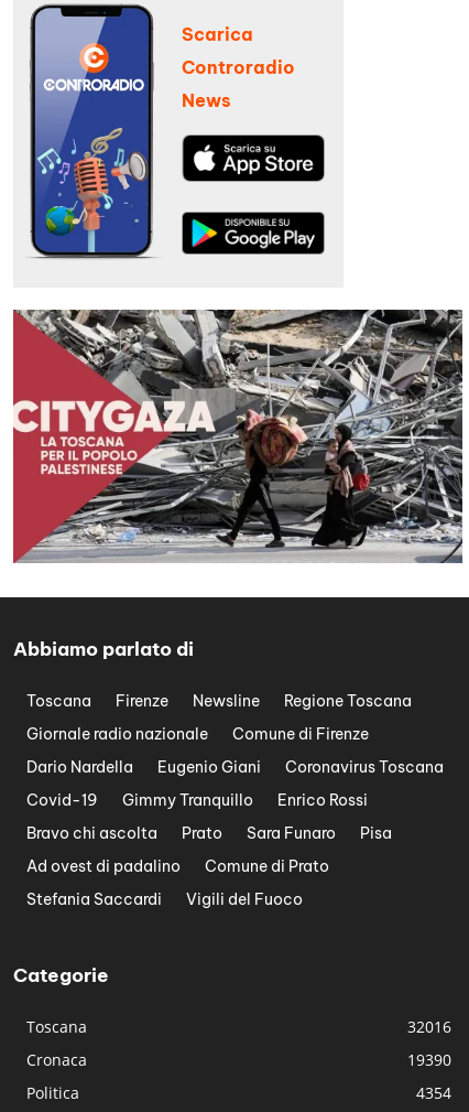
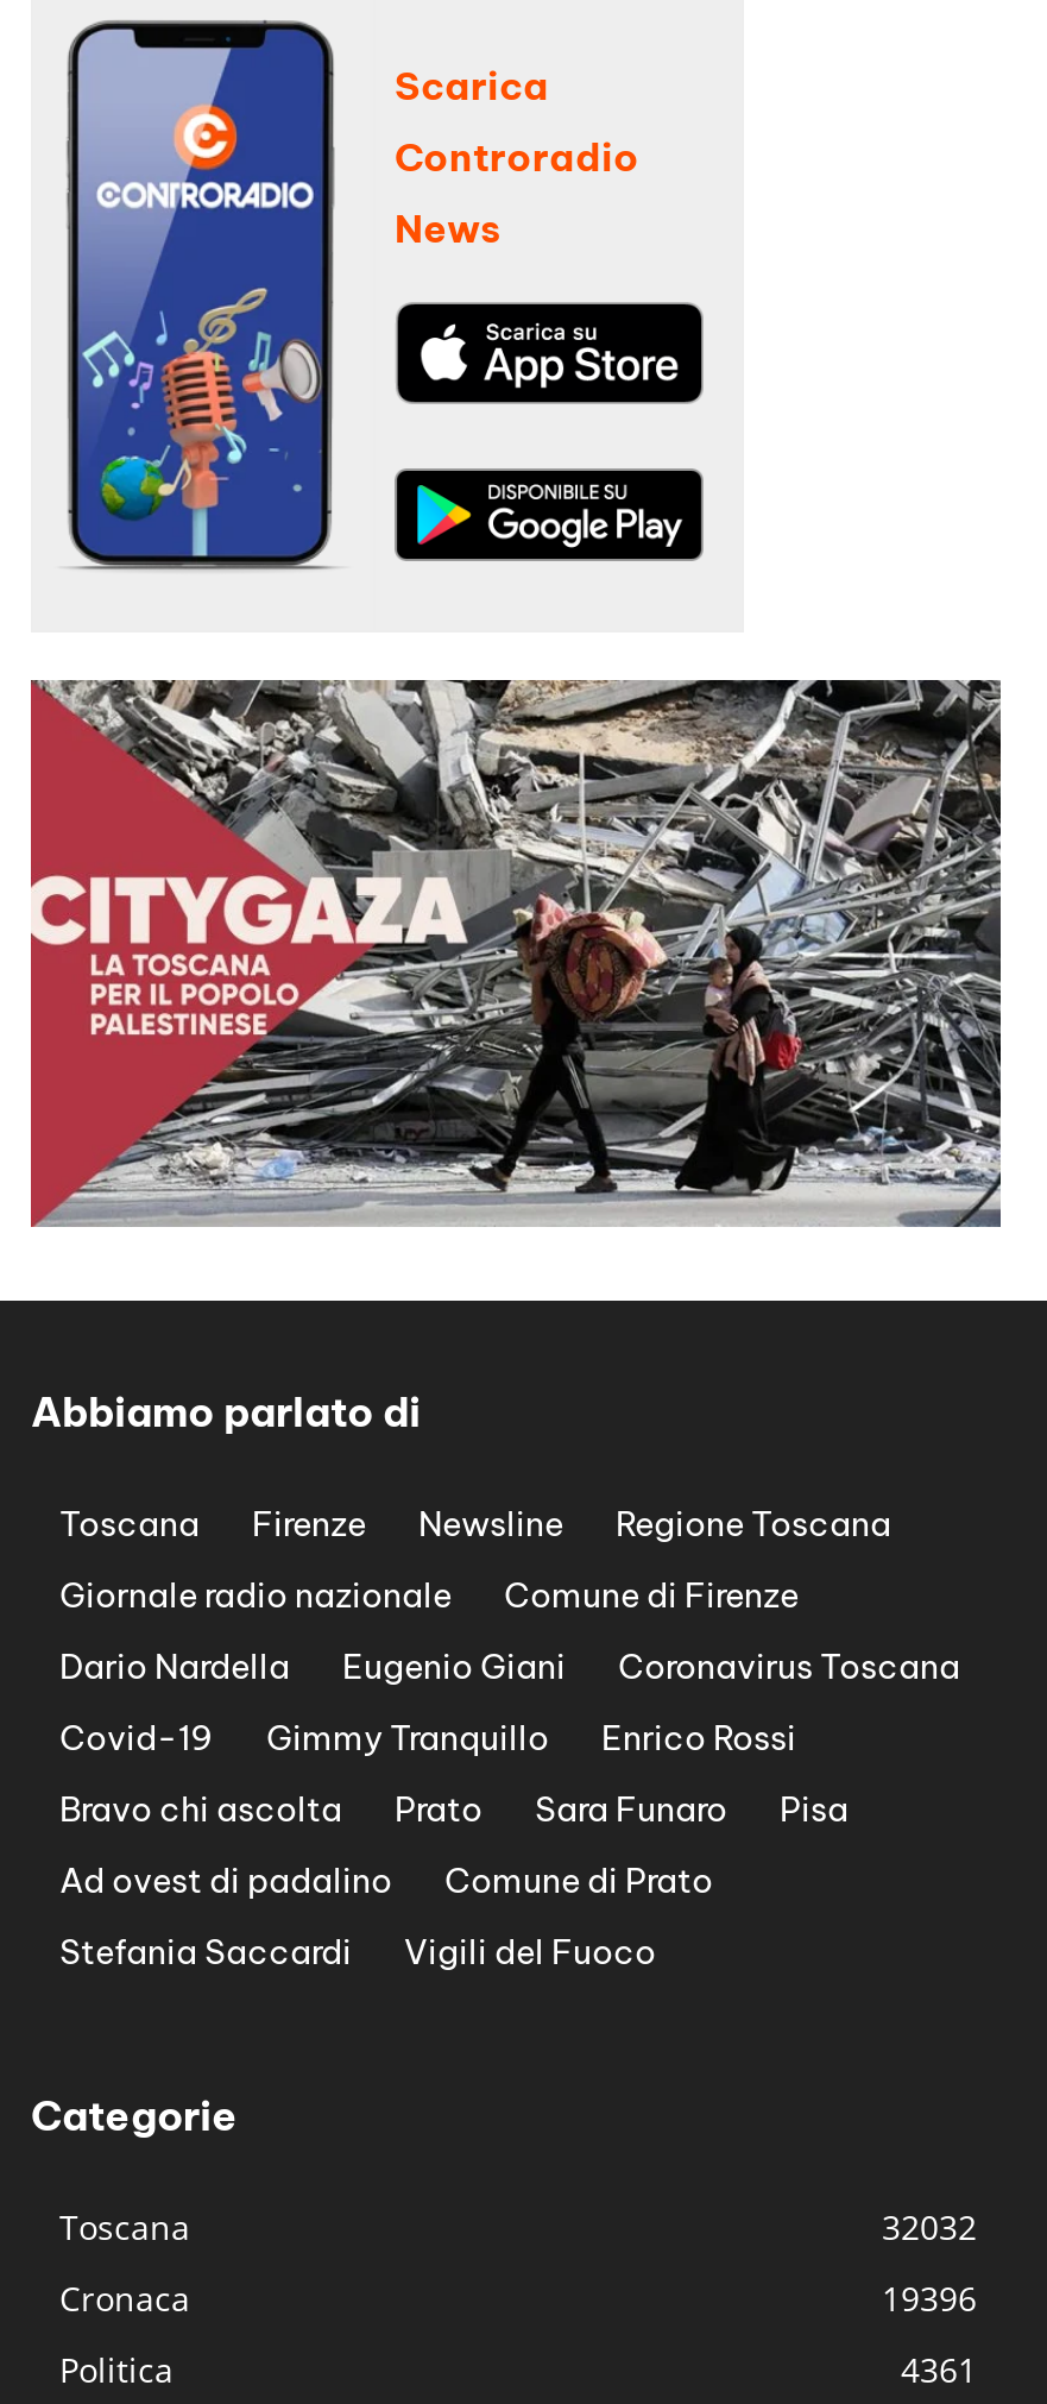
- 32016
+ 32032

- 19390
+ 19396

- 4354
+ 4361
